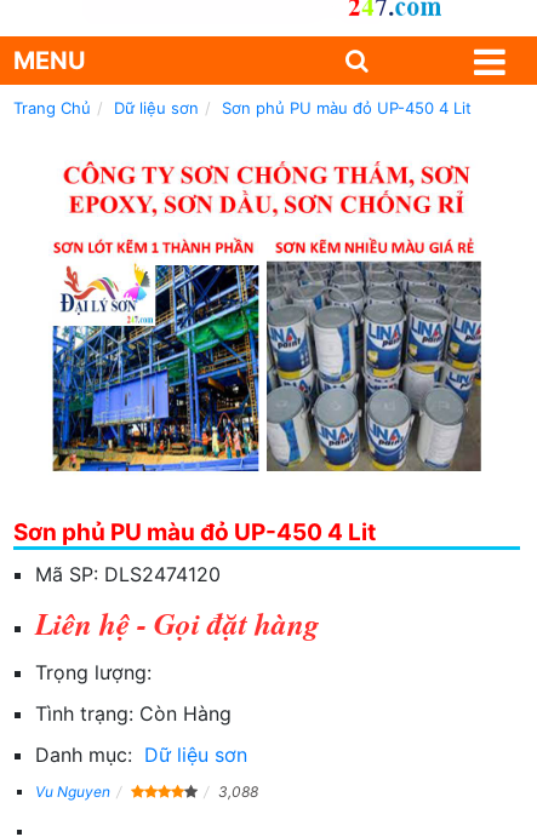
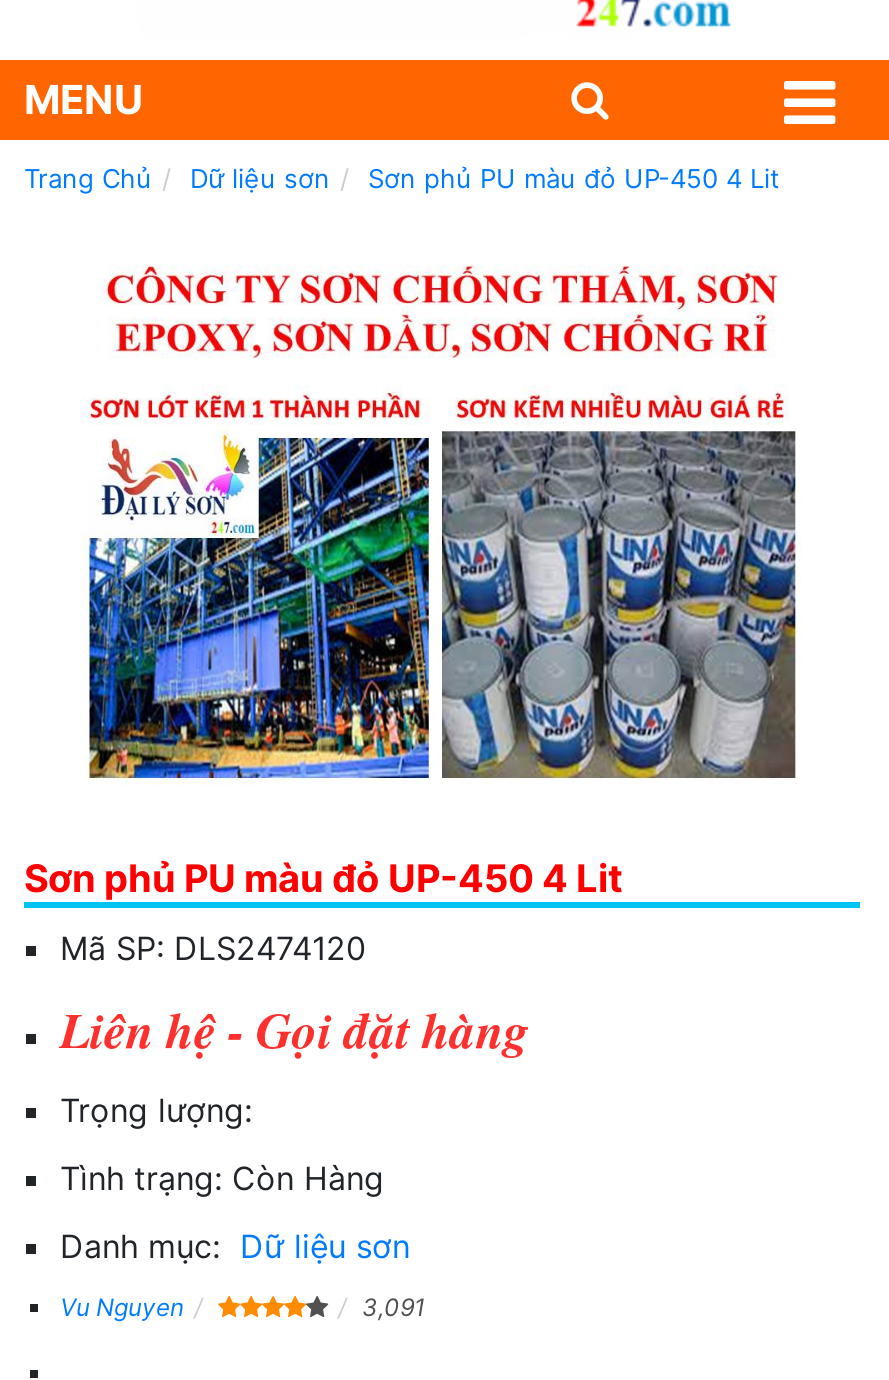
- 3,088
+ 3,091
